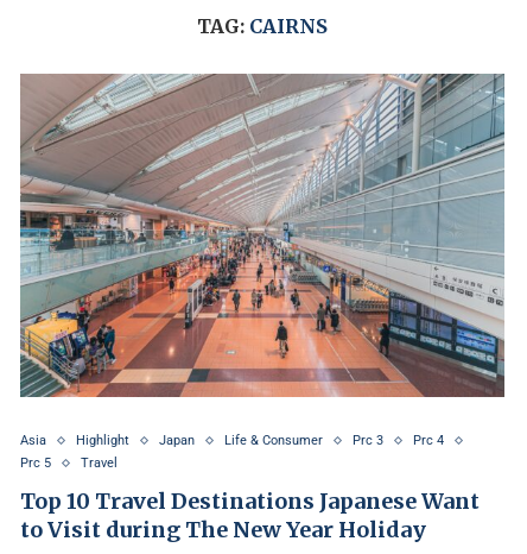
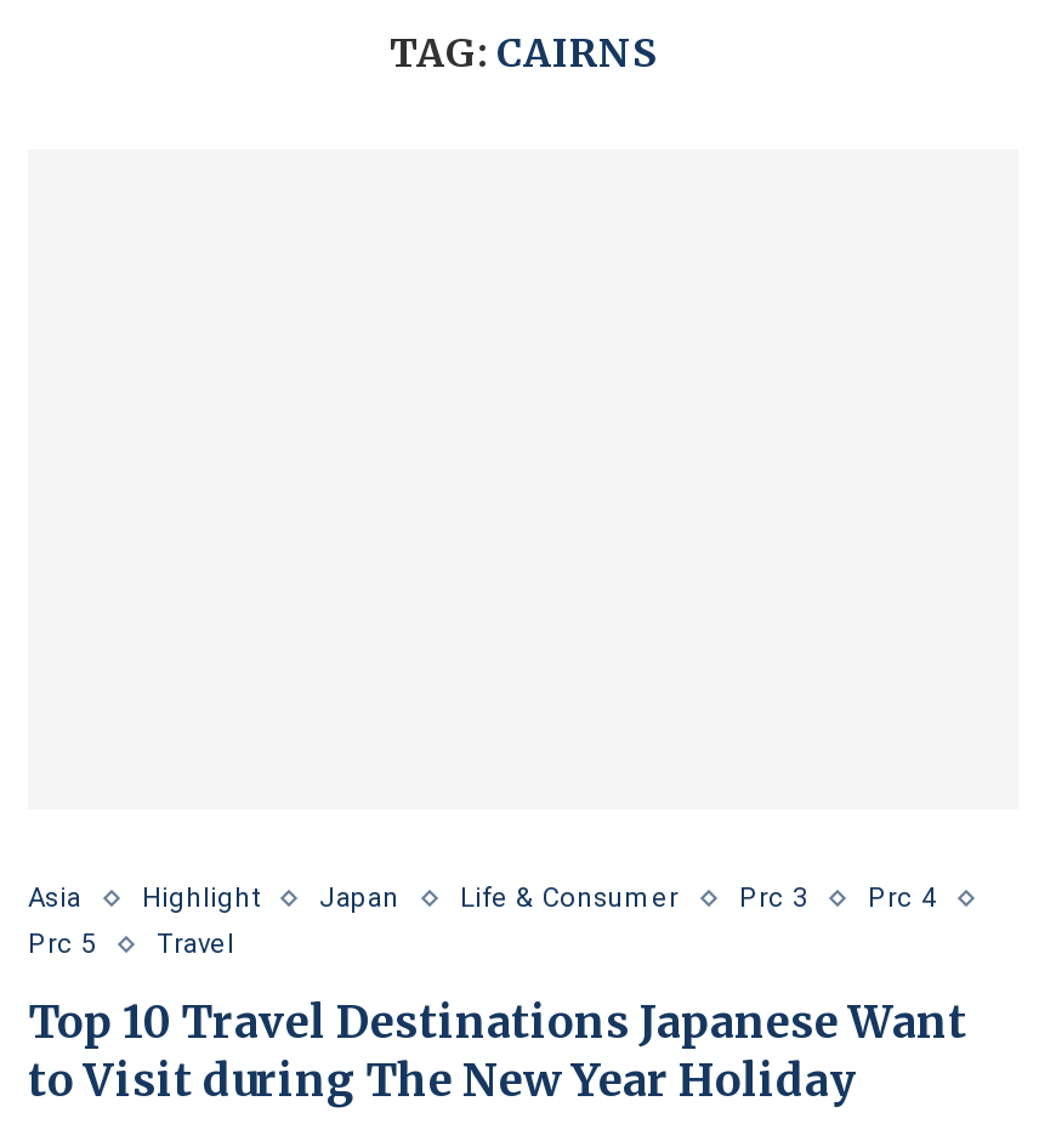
- [image]
